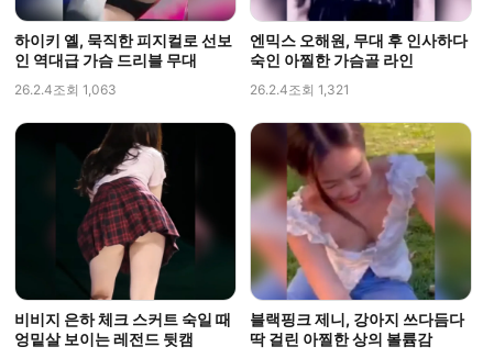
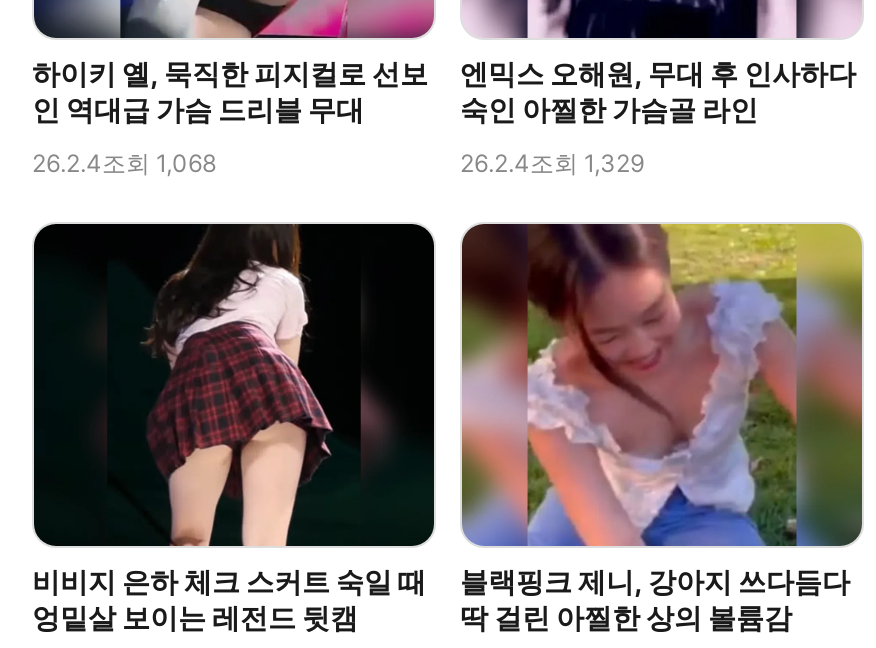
- 26.2.4조회 1,063
+ 26.2.4조회 1,068

- 26.2.4조회 1,321
+ 26.2.4조회 1,329
